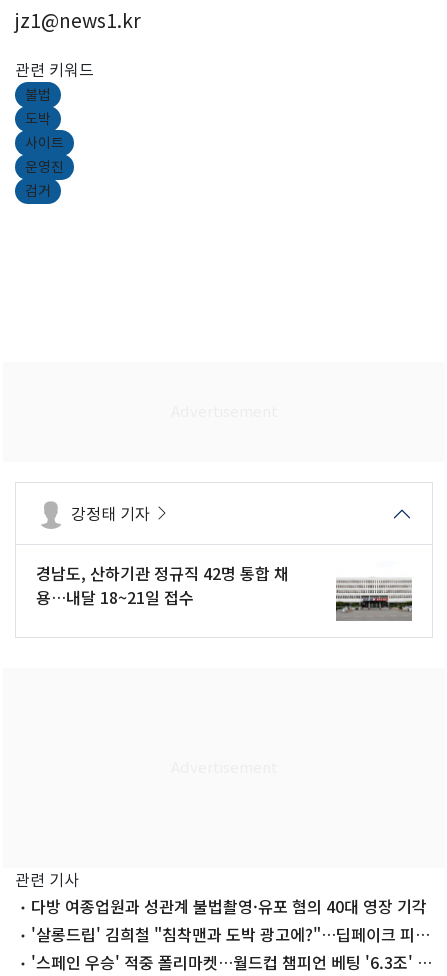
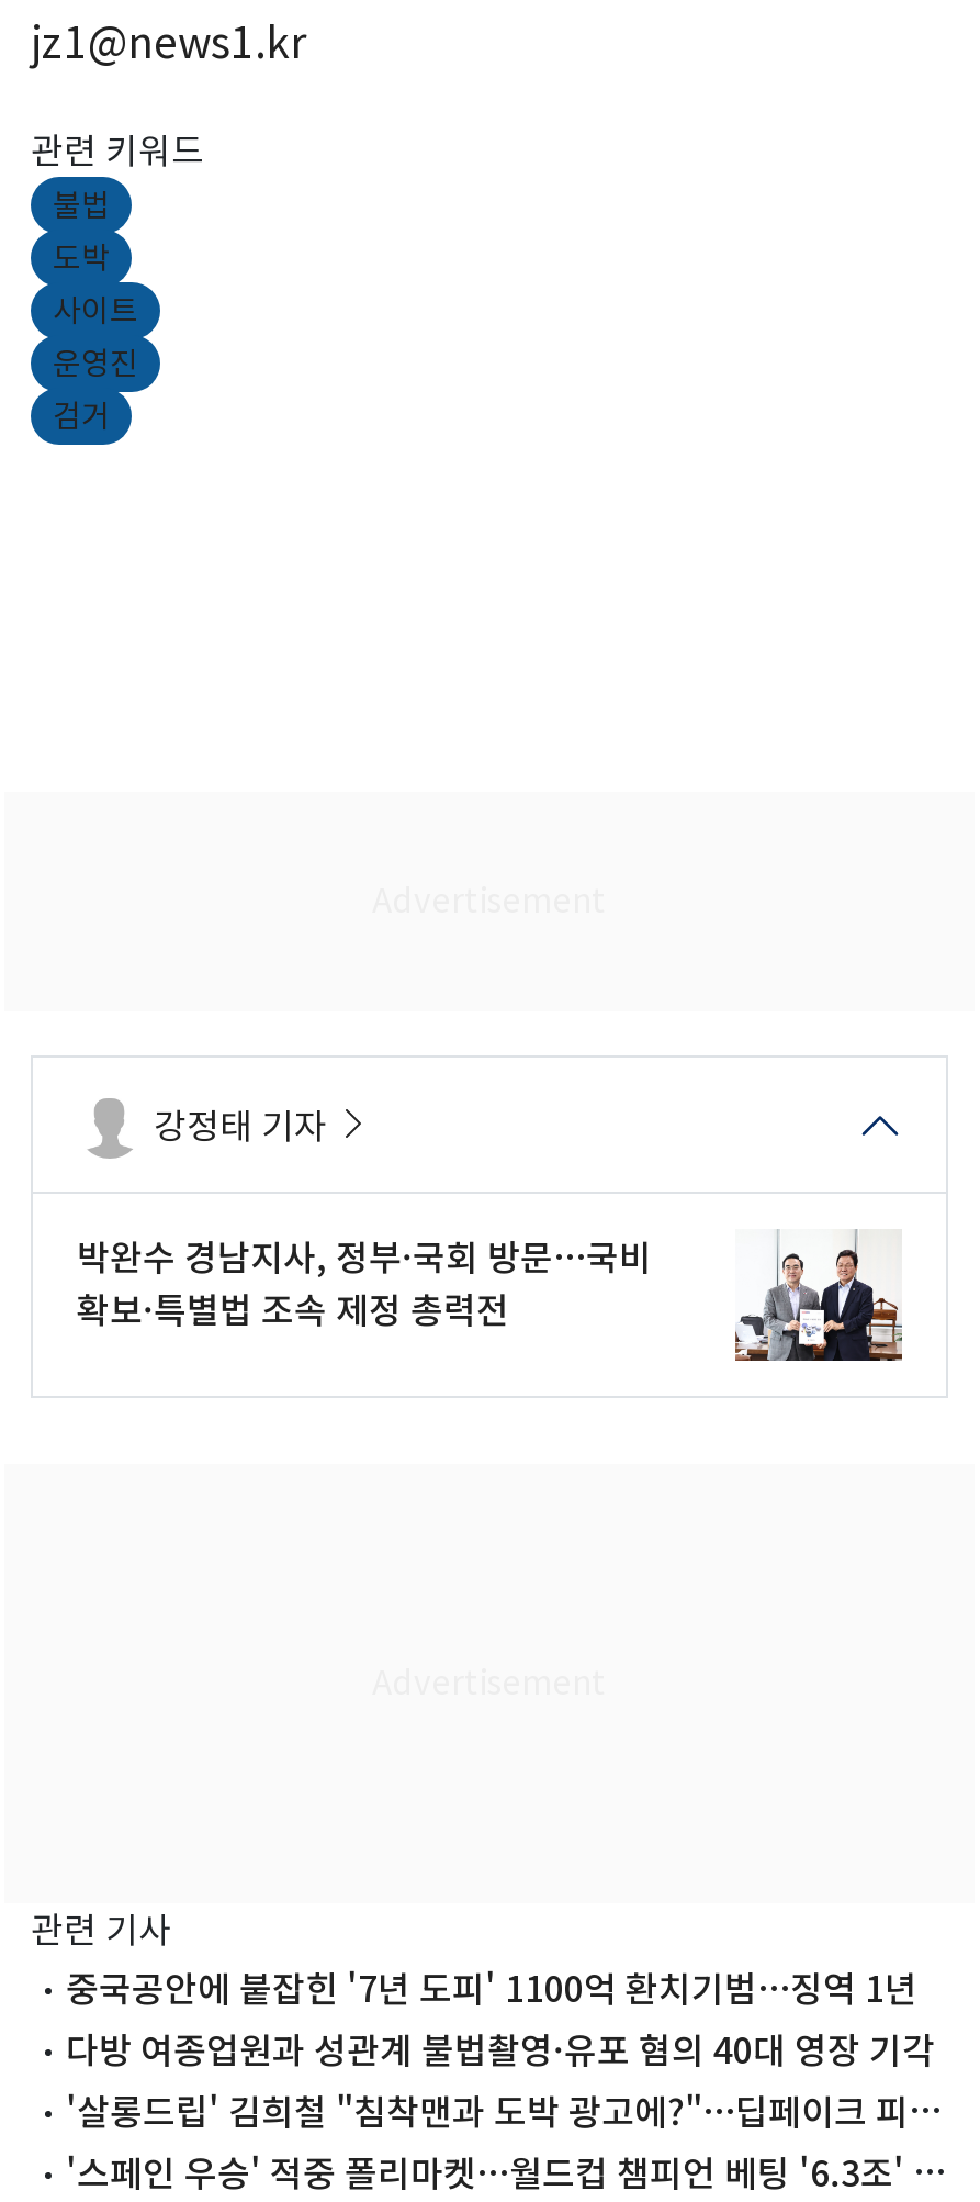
- 경남도, 산하기관 정규직 42명 통합 채
- 용…내달 18~21일 접수
+ 박완수 경남지사, 정부·국회 방문…국비
+ 확보·특별법 조속 제정 총력전

- [image]
+ [image]

+ 중국공안에 붙잡힌 '7년 도피' 1100억 환치기범…징역 1년
